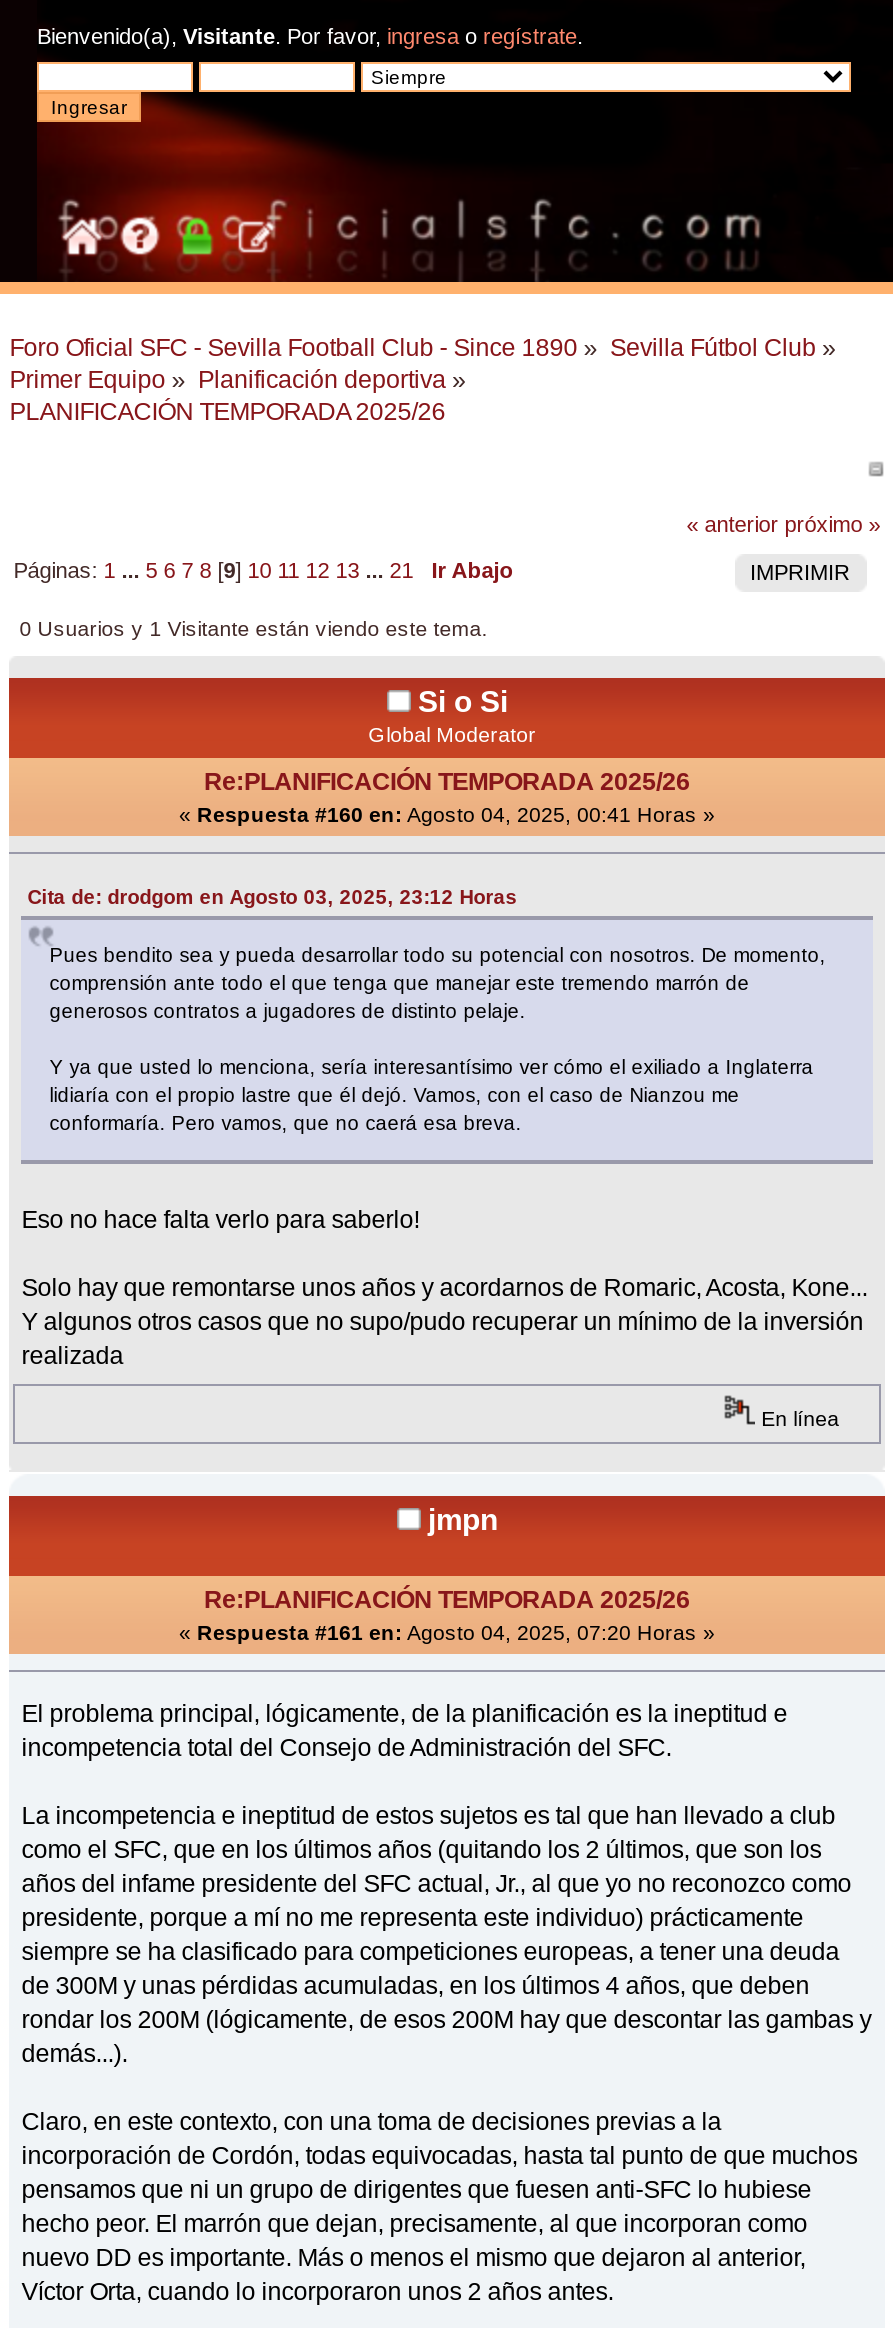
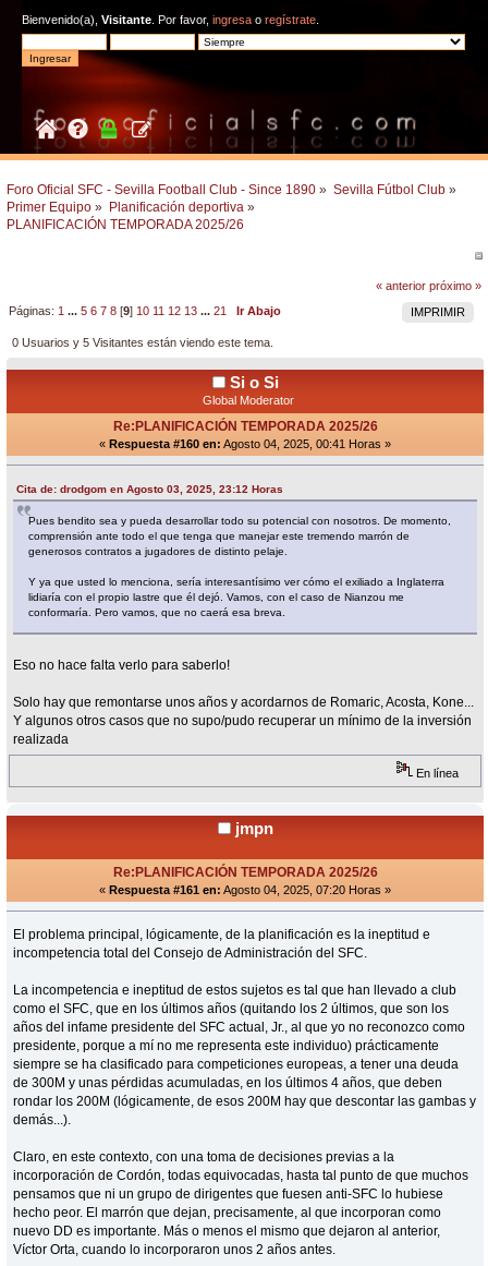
- 0 Usuarios y 1 Visitante están viendo este tema.
+ 0 Usuarios y 5 Visitantes están viendo este tema.
